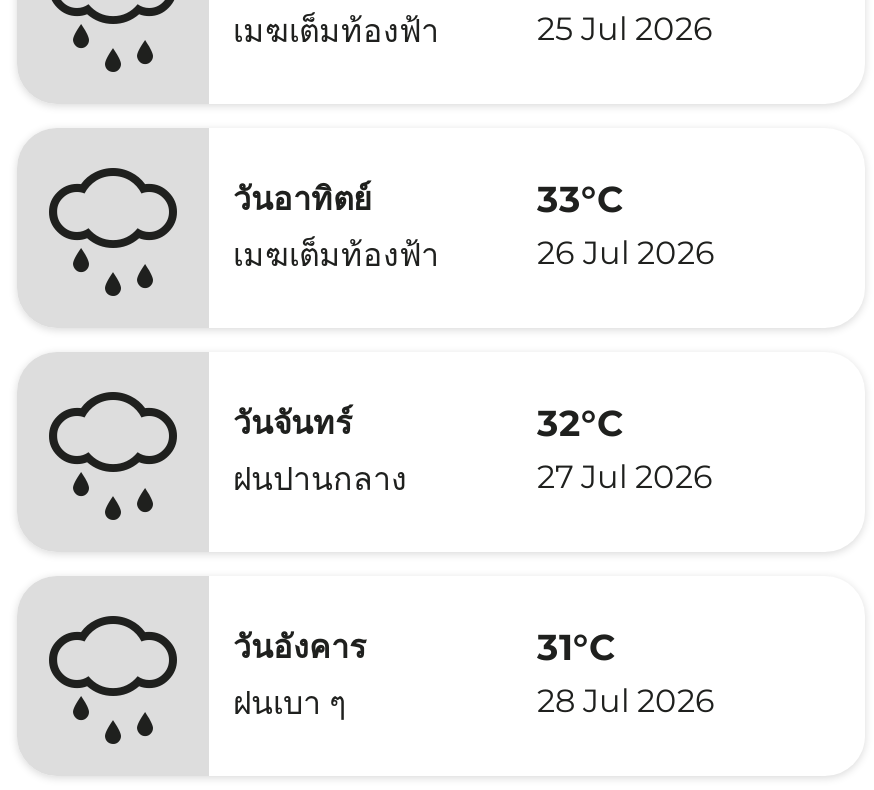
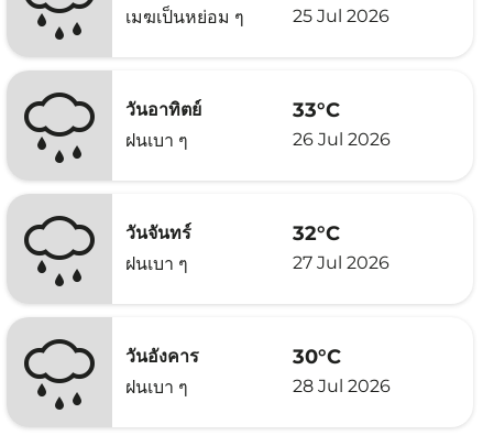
- เมฆเต็มท้องฟ้า
+ เมฆเป็นหย่อม ๆ

- เมฆเต็มท้องฟ้า
+ ฝนเบา ๆ

- ฝนปานกลาง
+ ฝนเบา ๆ

- 31°C
+ 30°C
